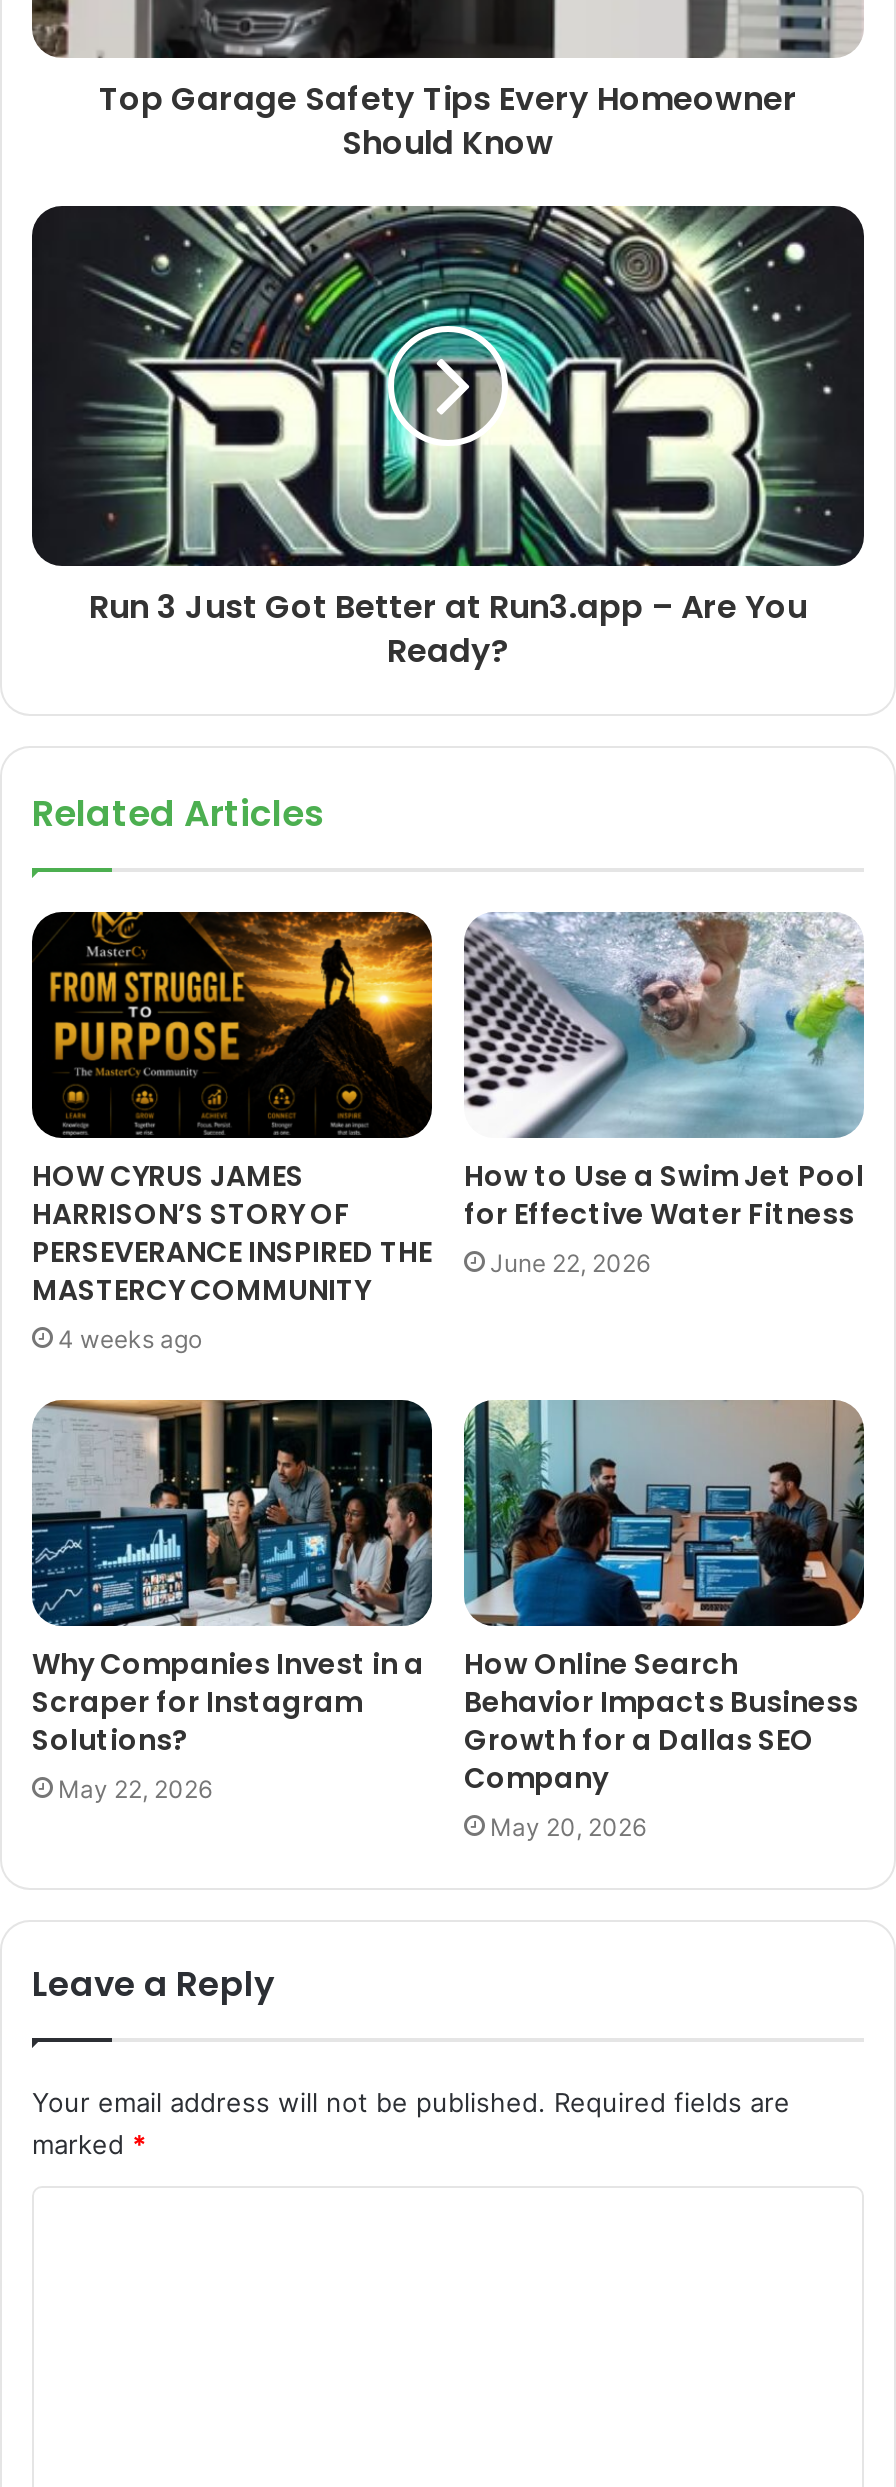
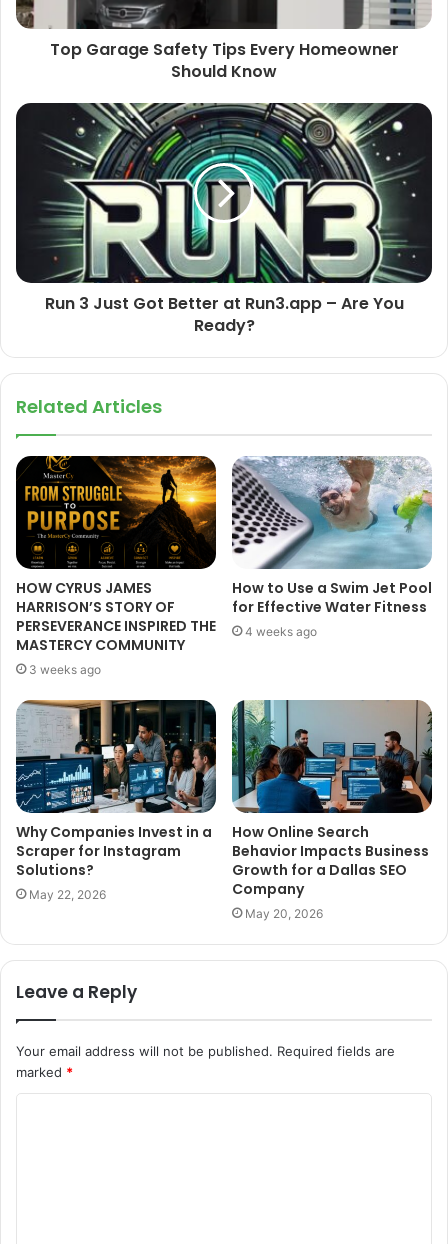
- PERSEVERANCE INSPIRED THE June 22, 2026
+ PERSEVERANCE INSPIRED THE 4 weeks ago

- 4 weeks ago
+ 3 weeks ago
